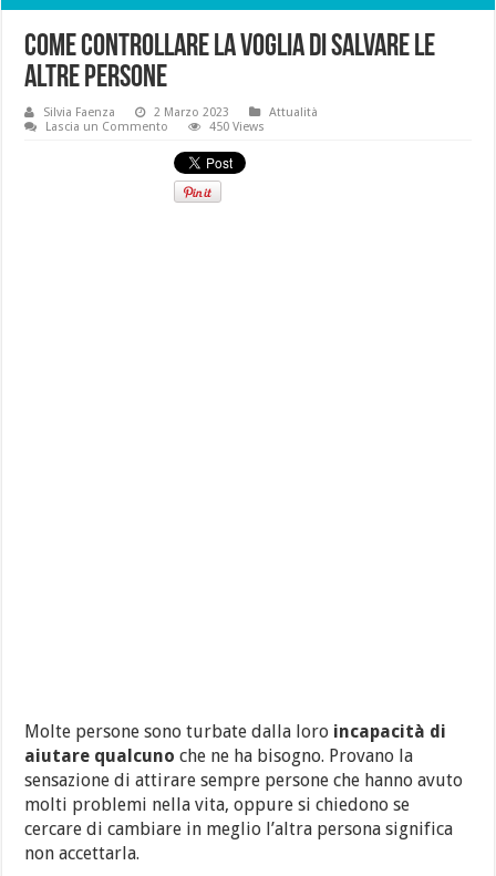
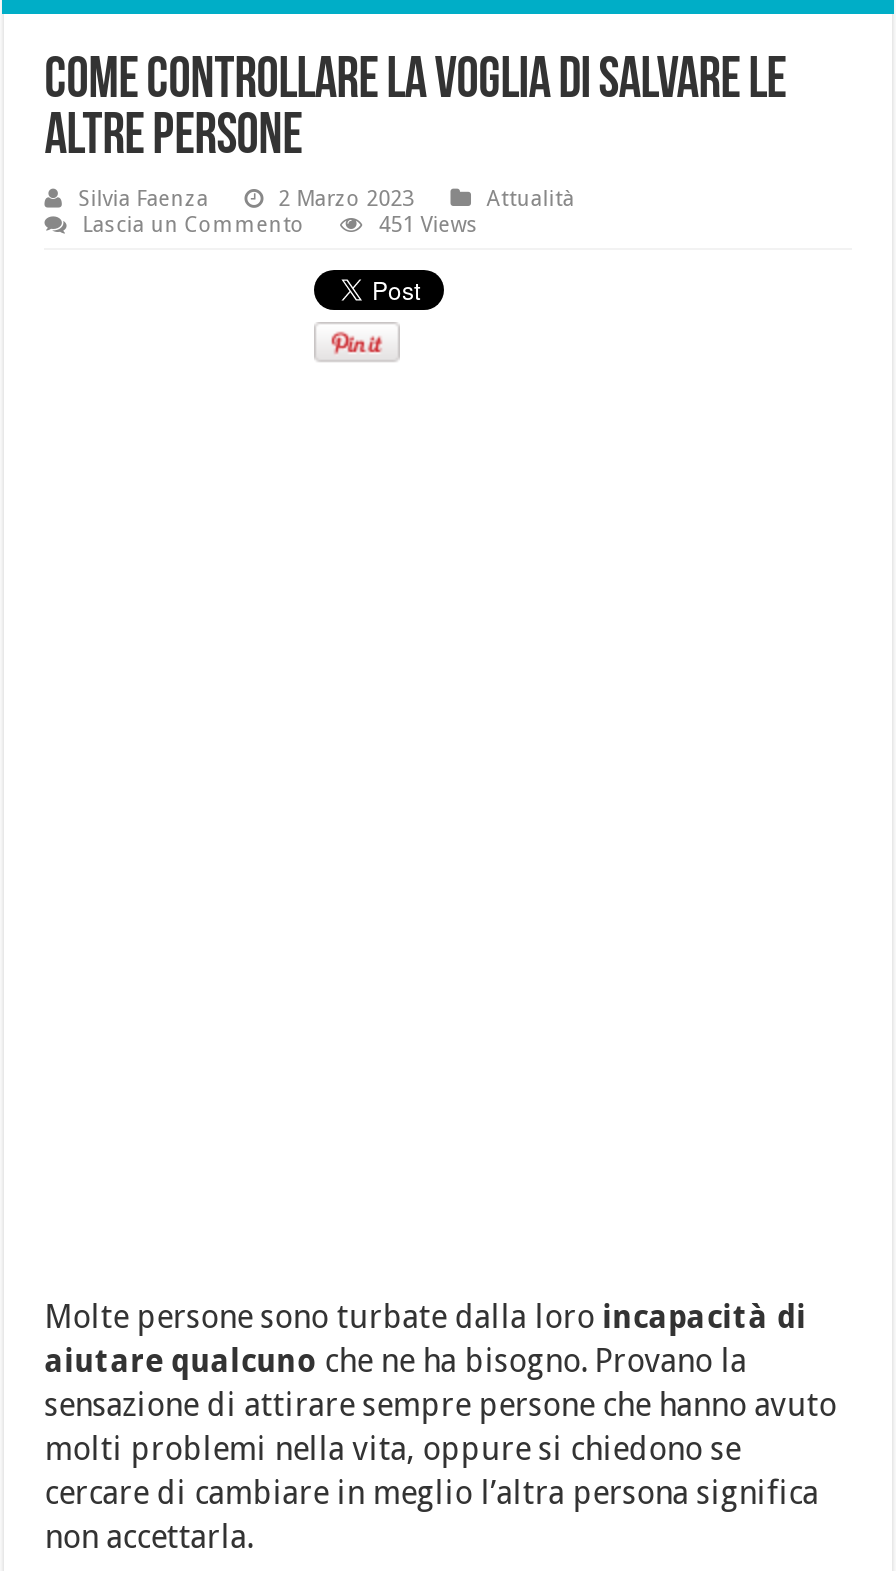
- 450 Views
+ 451 Views
